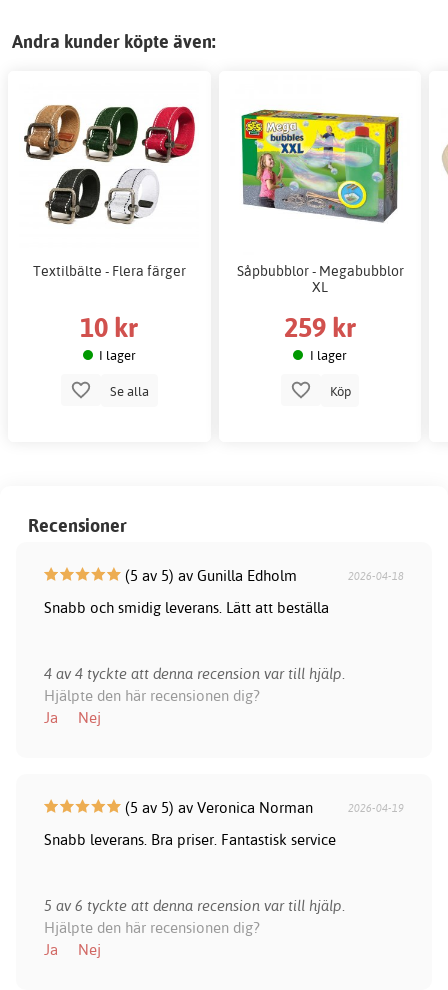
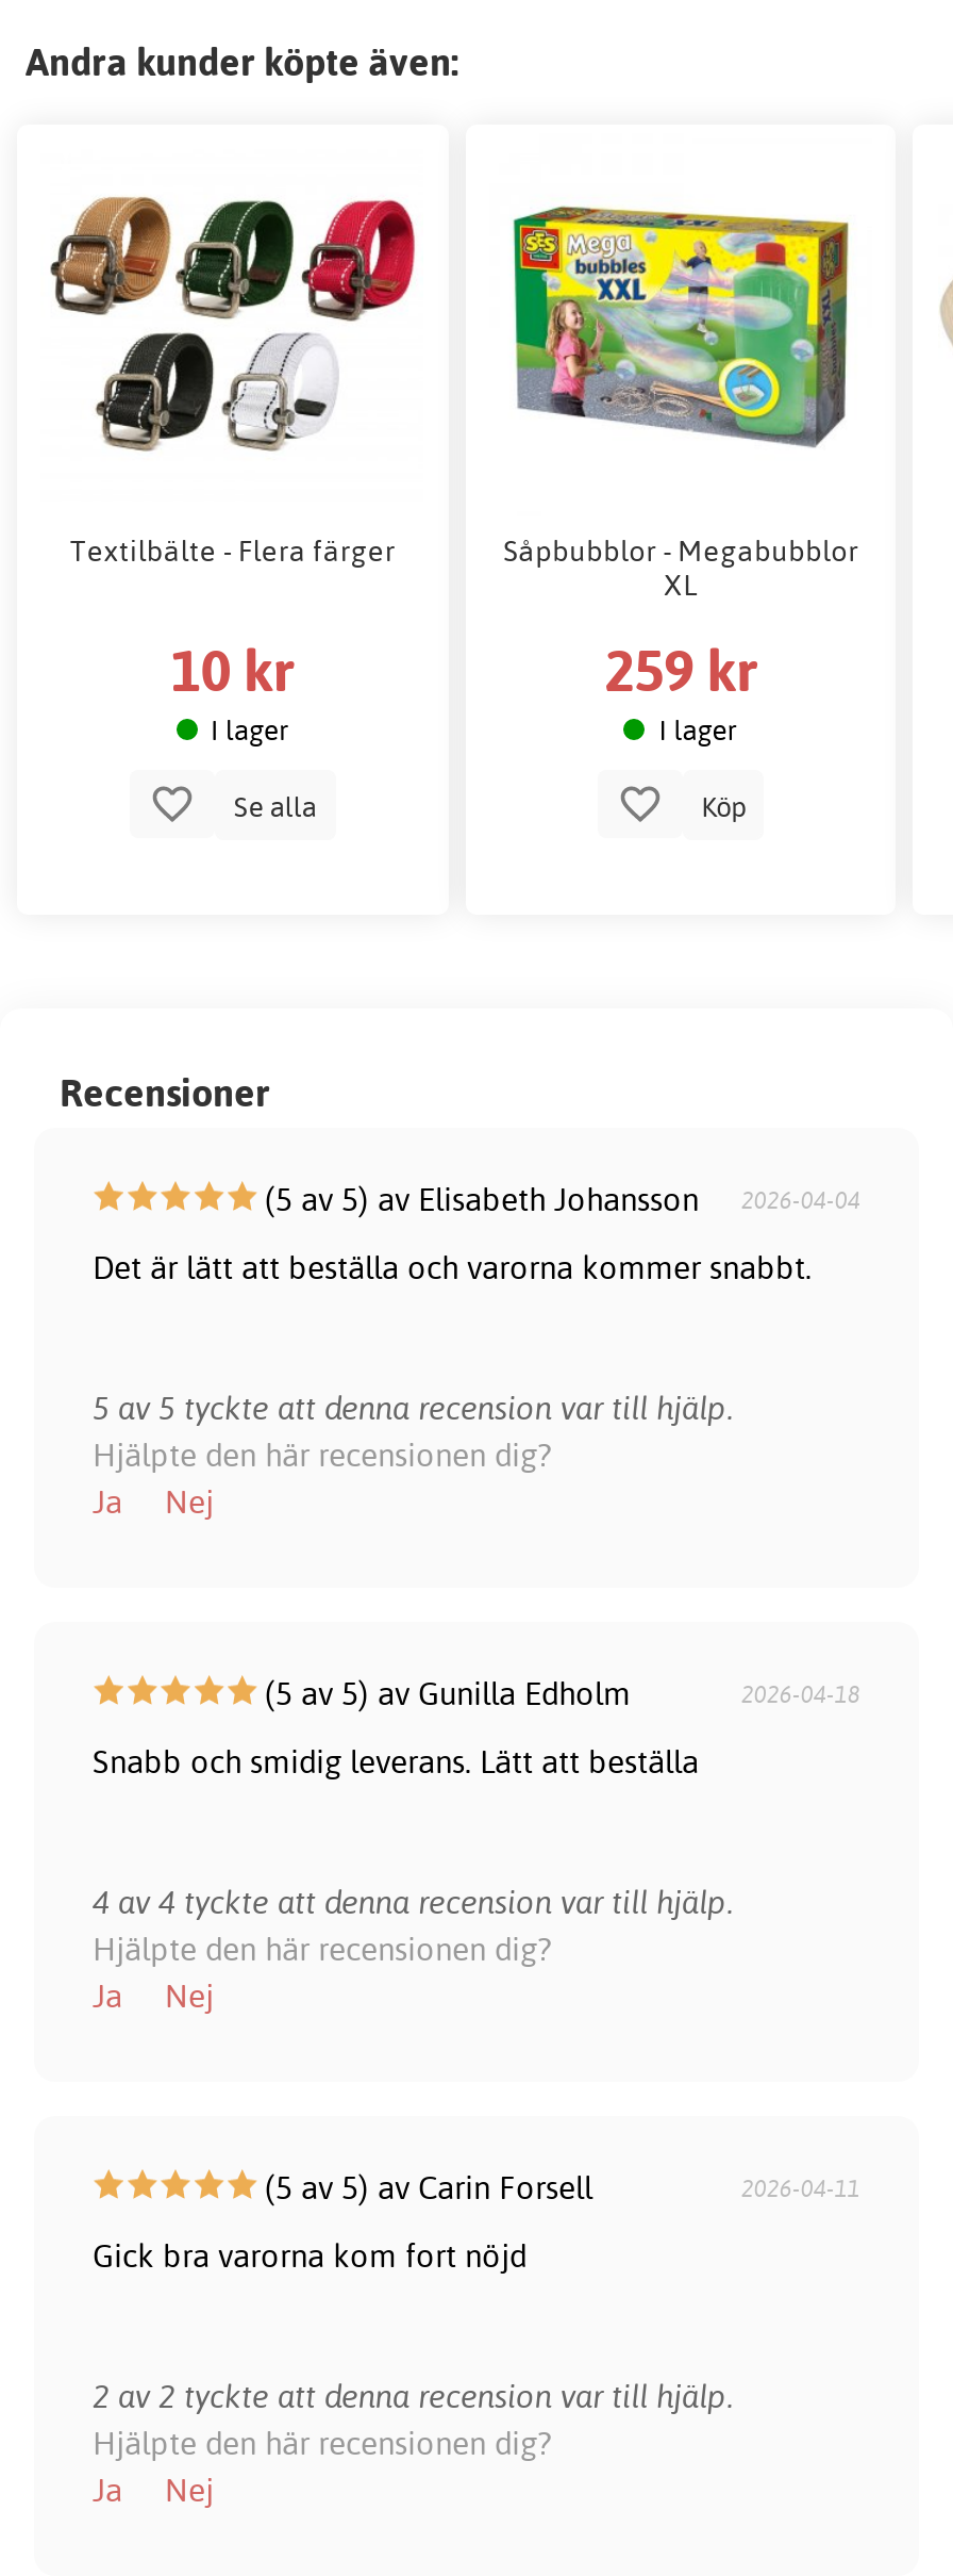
+ (5 av 5) av Elisabeth Johansson
+ 2026-04-04
+ Det är lätt att beställa och varorna kommer snabbt.
+ 5 av 5 tyckte att denna recension var till hjälp.
+ Hjälpte den här recensionen dig?
+ Ja
+ Nej

- (5 av 5) av Veronica Norman
- 2026-04-19
+ (5 av 5) av Carin Forsell
+ 2026-04-11

- Snabb leverans. Bra priser. Fantastisk service
+ Gick bra varorna kom fort nöjd

- 5 av 6 tyckte att denna recension var till hjälp.
+ 2 av 2 tyckte att denna recension var till hjälp.
